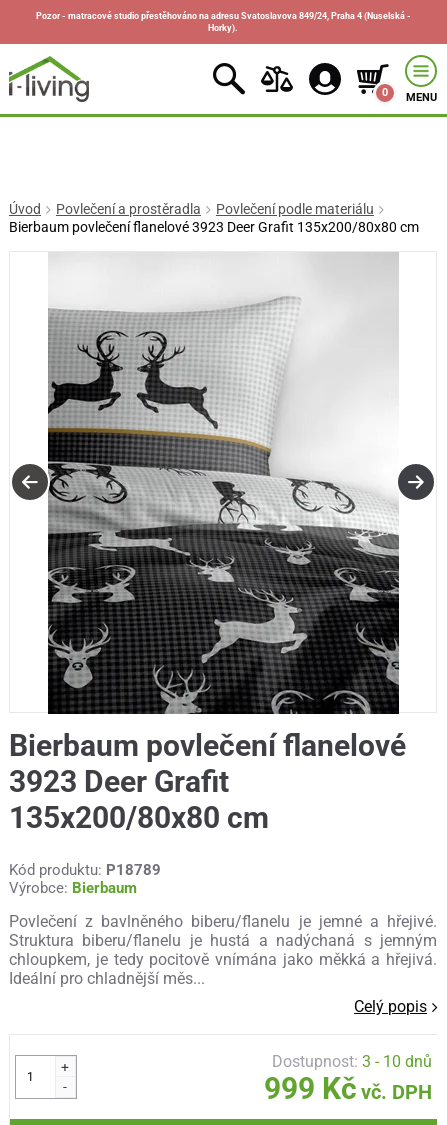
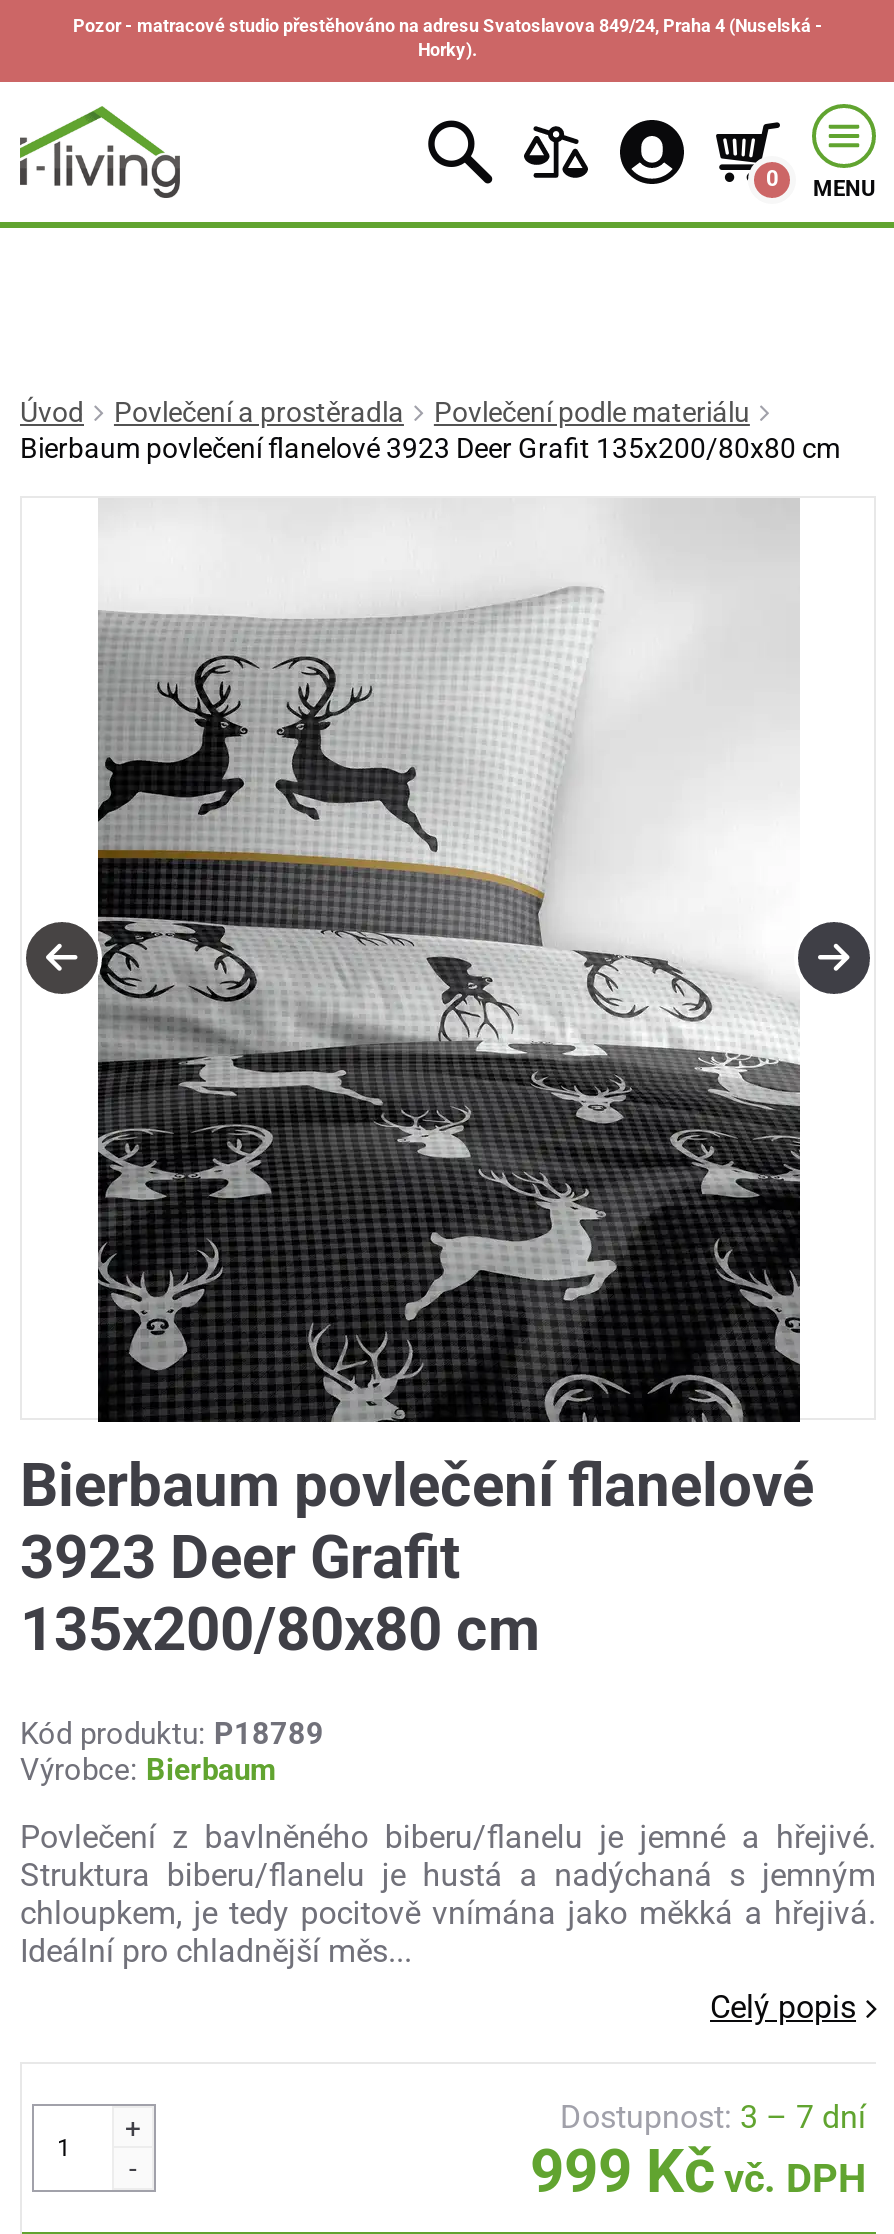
- Dostupnost: 3 - 10 dnů
+ Dostupnost: 3 – 7 dní
